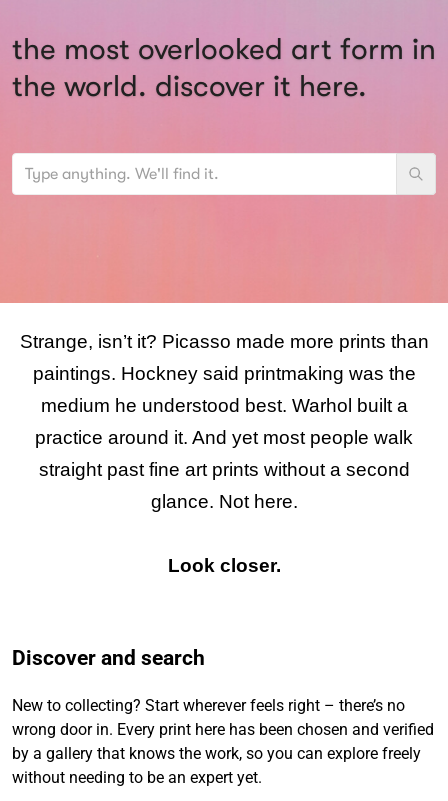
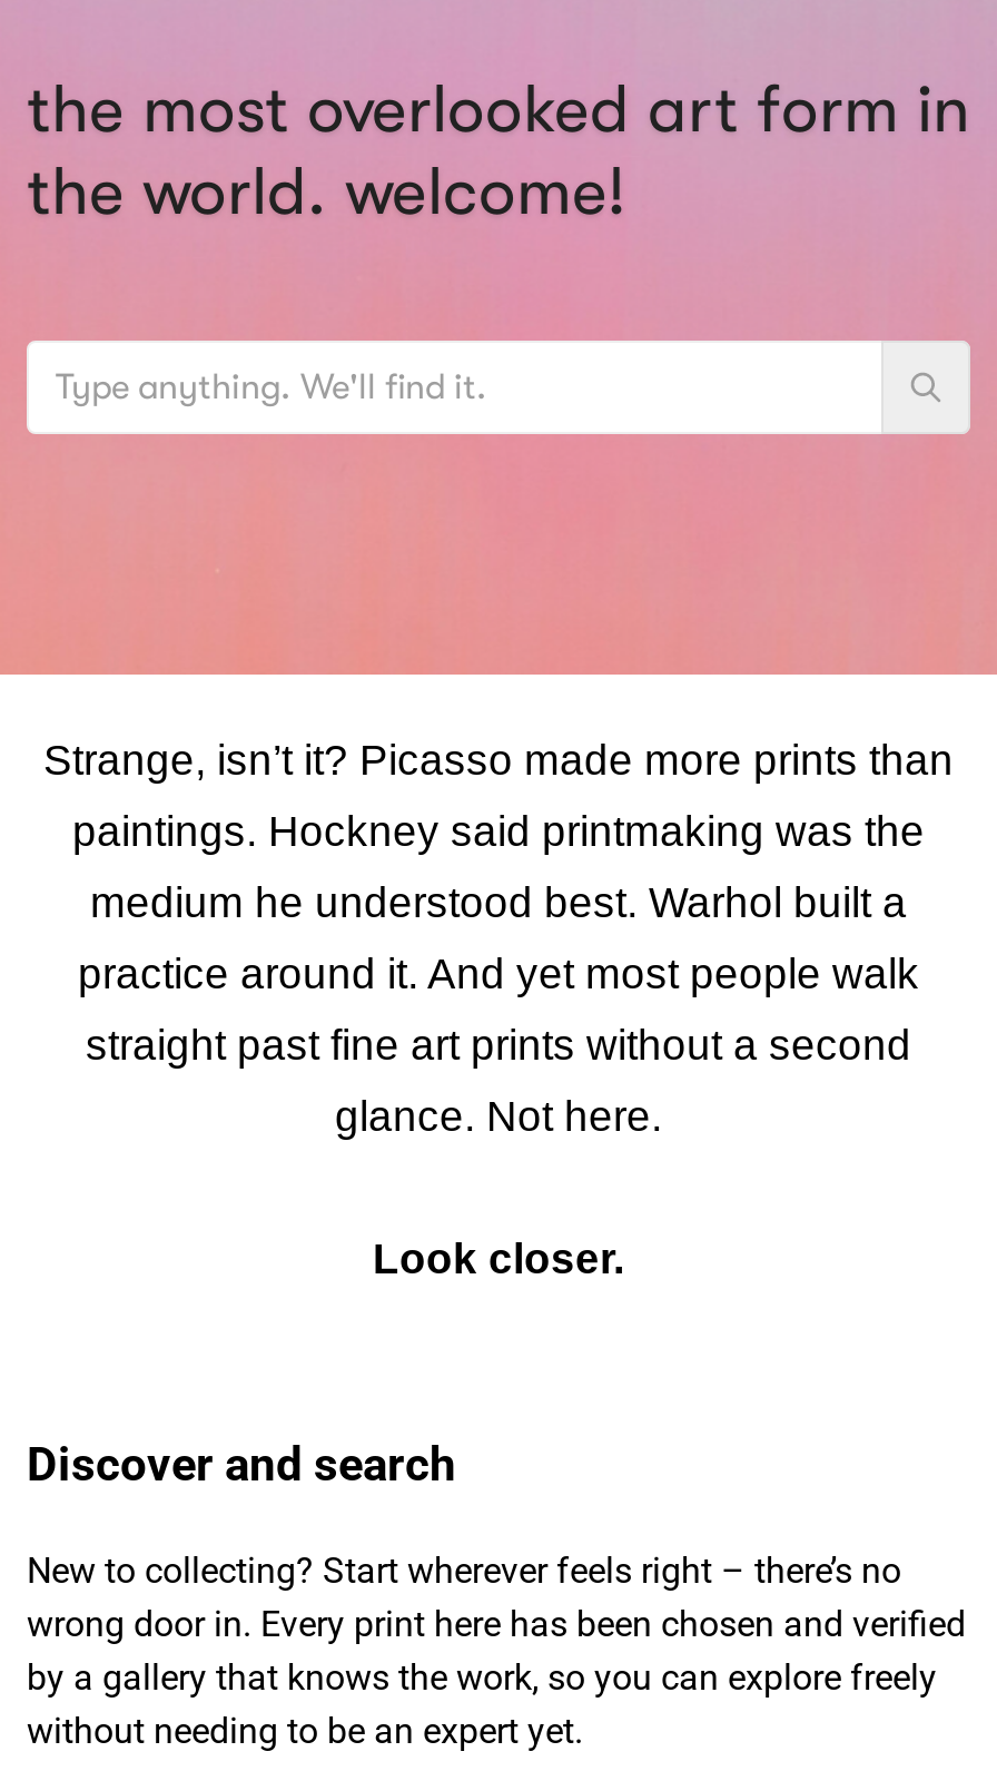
- the world. discover it here.
+ the world. welcome!
